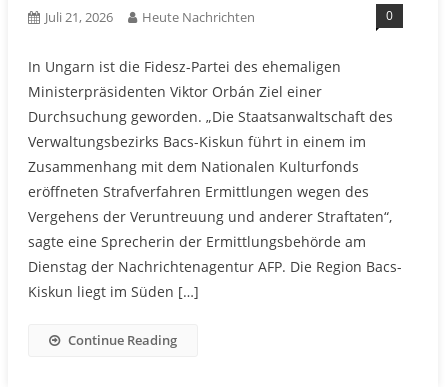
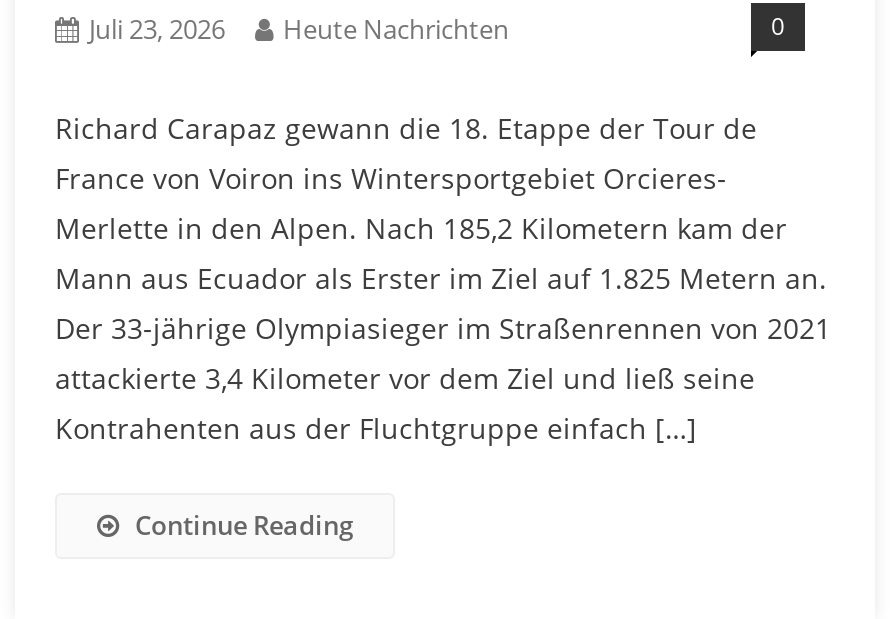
- Juli 21, 2026 Heute Nachrichten
+ Juli 23, 2026 Heute Nachrichten

- In Ungarn ist die Fidesz-Partei des ehemaligen
- Ministerpräsidenten Viktor Orbán Ziel einer
- Durchsuchung geworden. „Die Staatsanwaltschaft des
- Verwaltungsbezirks Bacs-Kiskun führt in einem im
- Zusammenhang mit dem Nationalen Kulturfonds
- eröffneten Strafverfahren Ermittlungen wegen des
- Vergehens der Veruntreuung und anderer Straftaten“,
- sagte eine Sprecherin der Ermittlungsbehörde am
- Dienstag der Nachrichtenagentur AFP. Die Region Bacs-
- Kiskun liegt im Süden […]
+ Richard Carapaz gewann die 18. Etappe der Tour de
+ France von Voiron ins Wintersportgebiet Orcieres-
+ Merlette in den Alpen. Nach 185,2 Kilometern kam der
+ Mann aus Ecuador als Erster im Ziel auf 1.825 Metern an.
+ Der 33-jährige Olympiasieger im Straßenrennen von 2021
+ attackierte 3,4 Kilometer vor dem Ziel und ließ seine
+ Kontrahenten aus der Fluchtgruppe einfach […]
